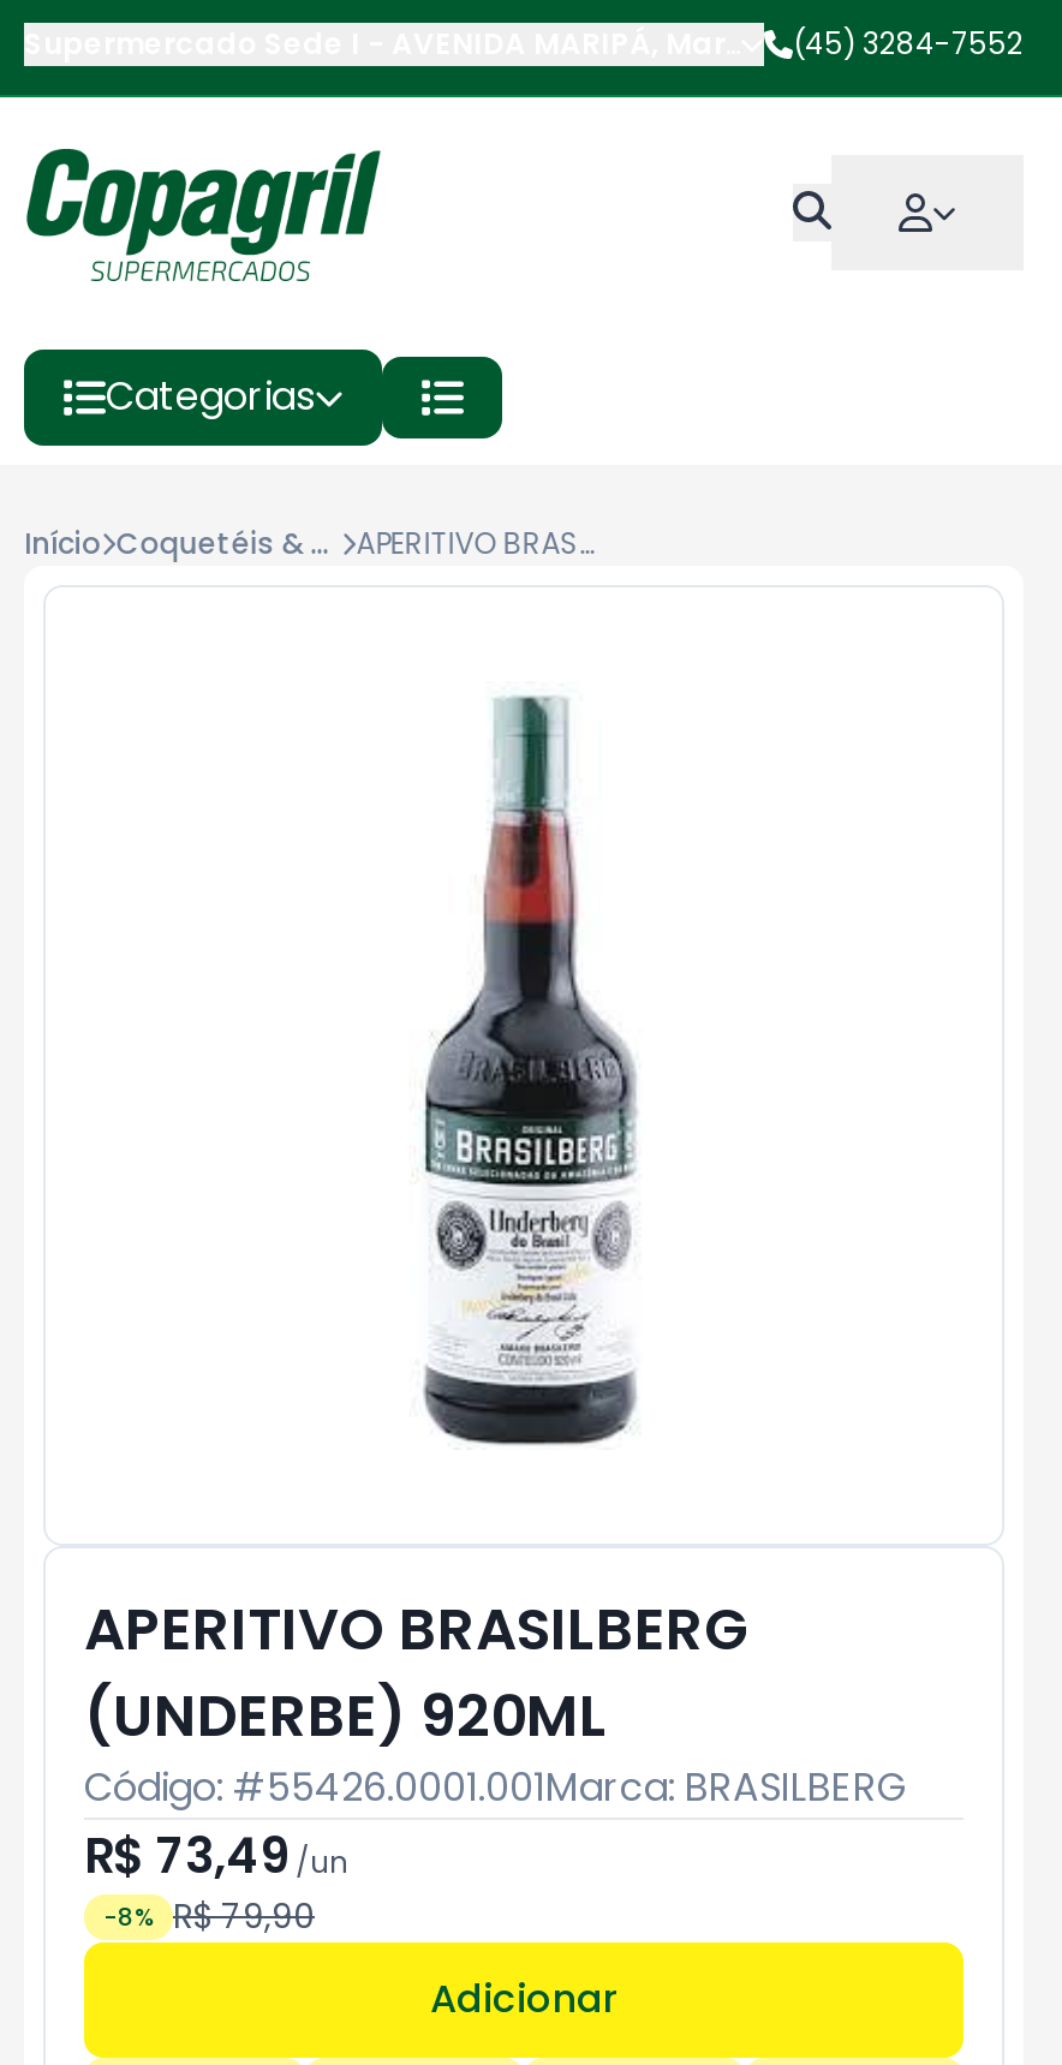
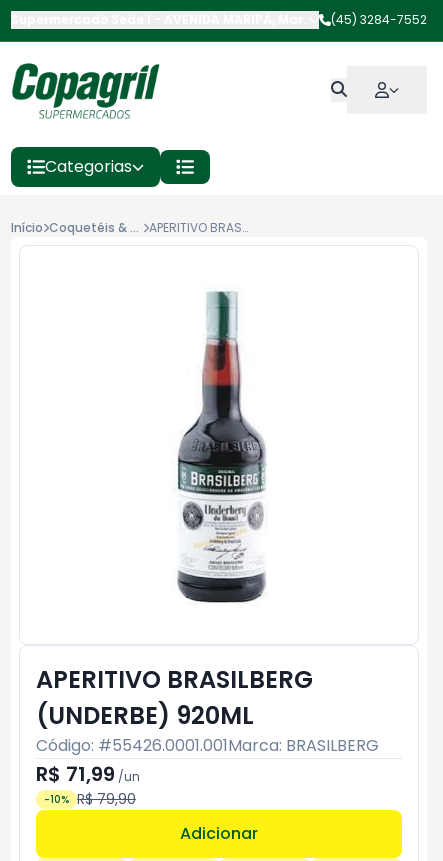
- R$ 73,49/un
+ R$ 71,99/un

- -8% R$ 79,90
+ -10% R$ 79,90
